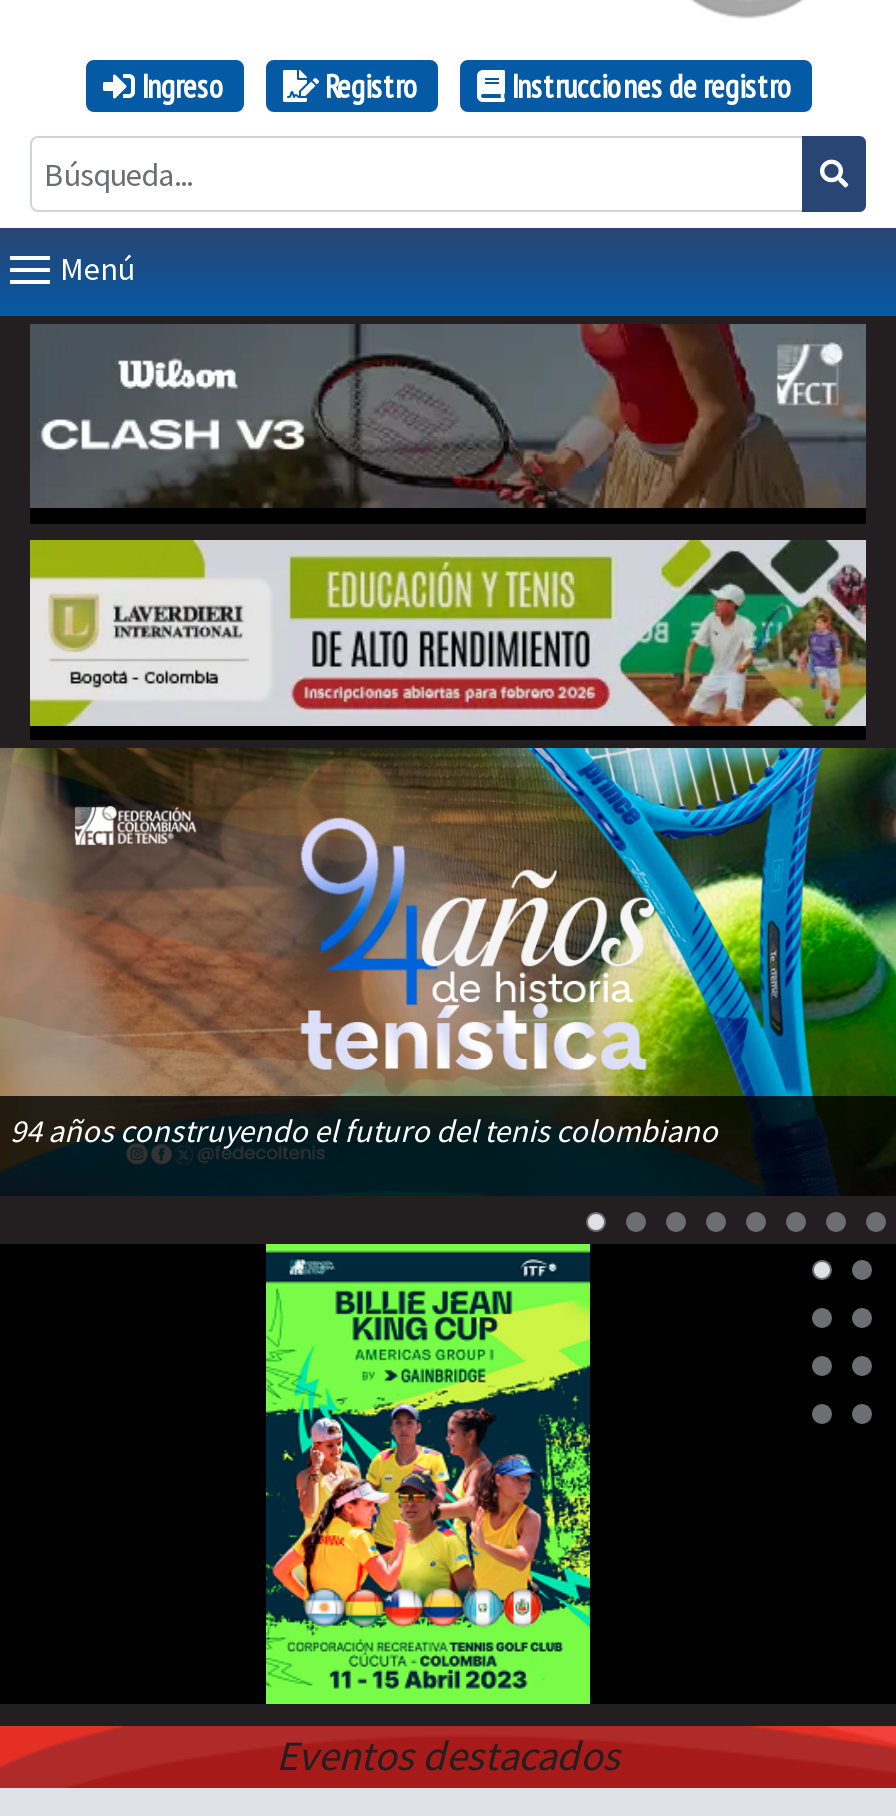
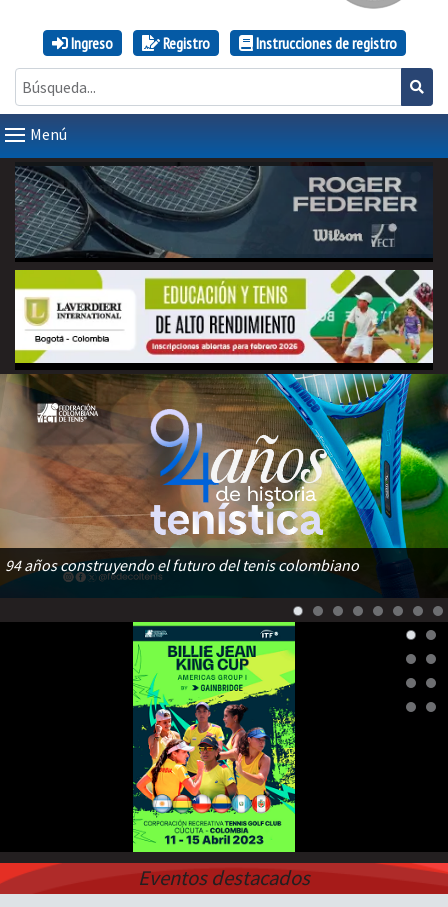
- [image]
+ [image]
